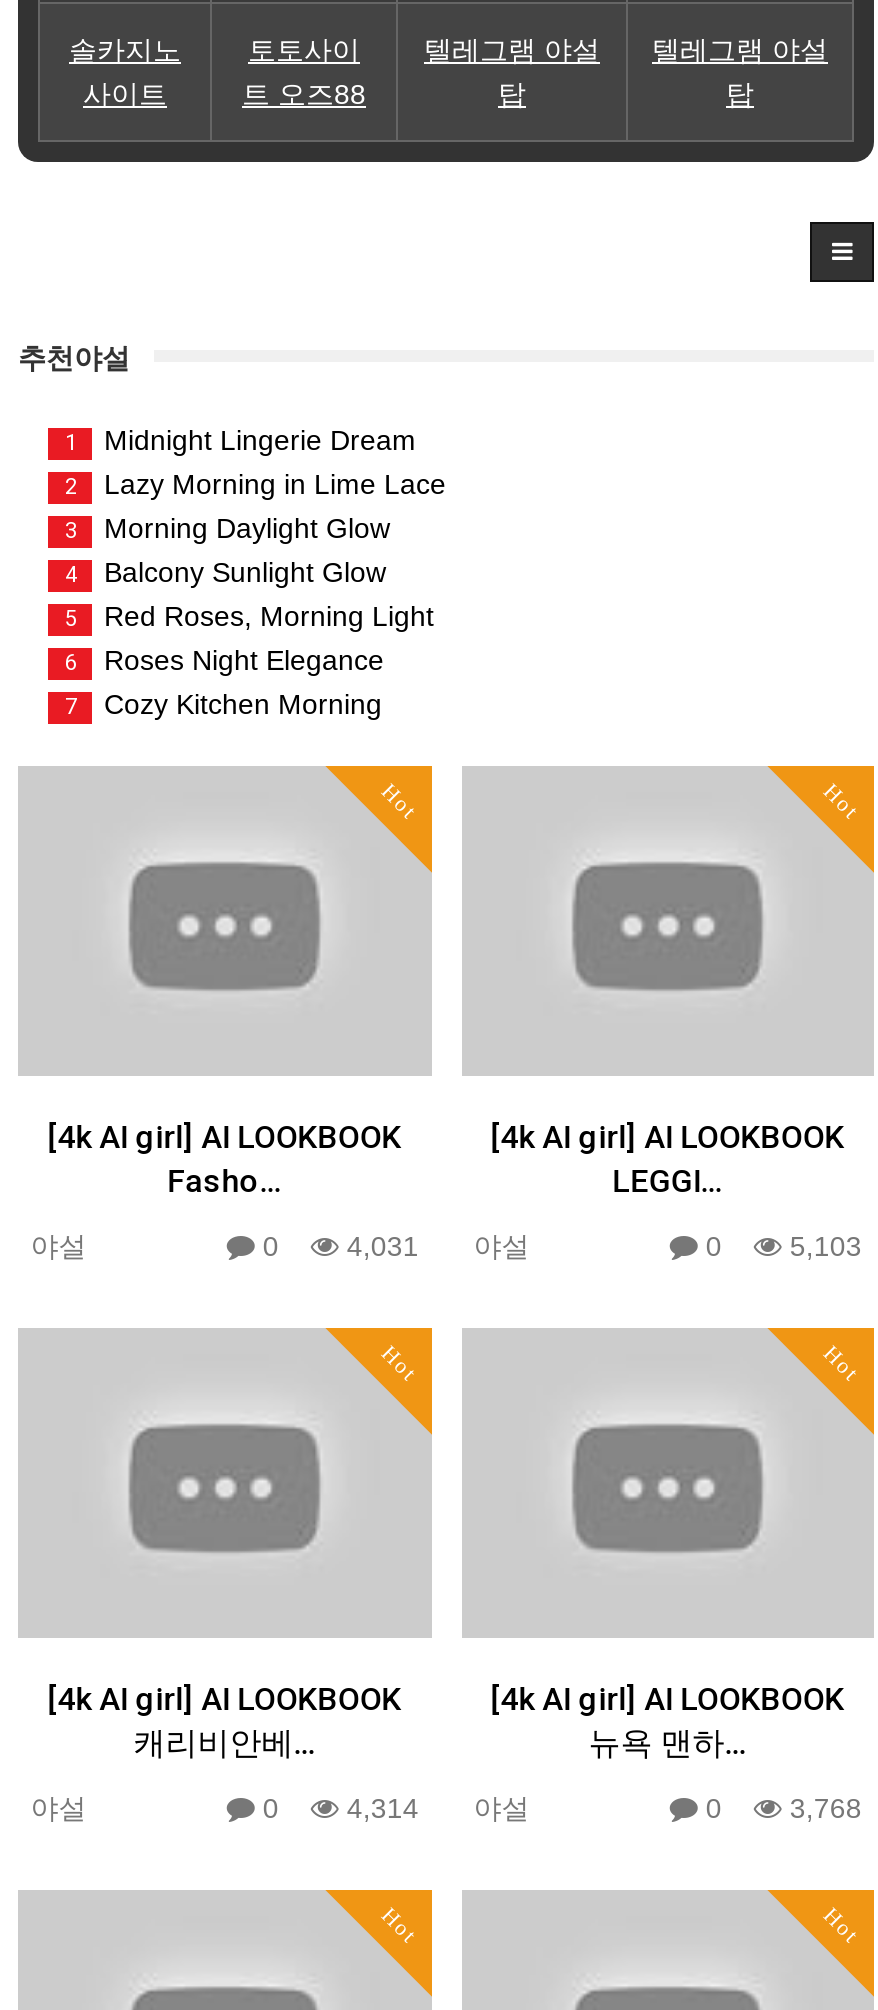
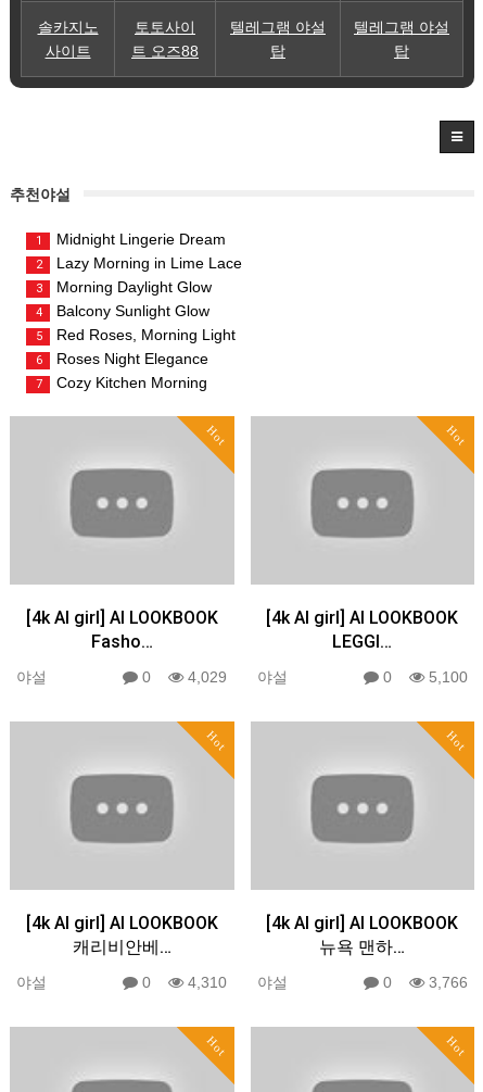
- 0 4,031 야설
+ 0 4,029 야설

- 0 5,103
+ 0 5,100

- 0 4,314 야설
+ 0 4,310 야설

- 0 3,768
+ 0 3,766
